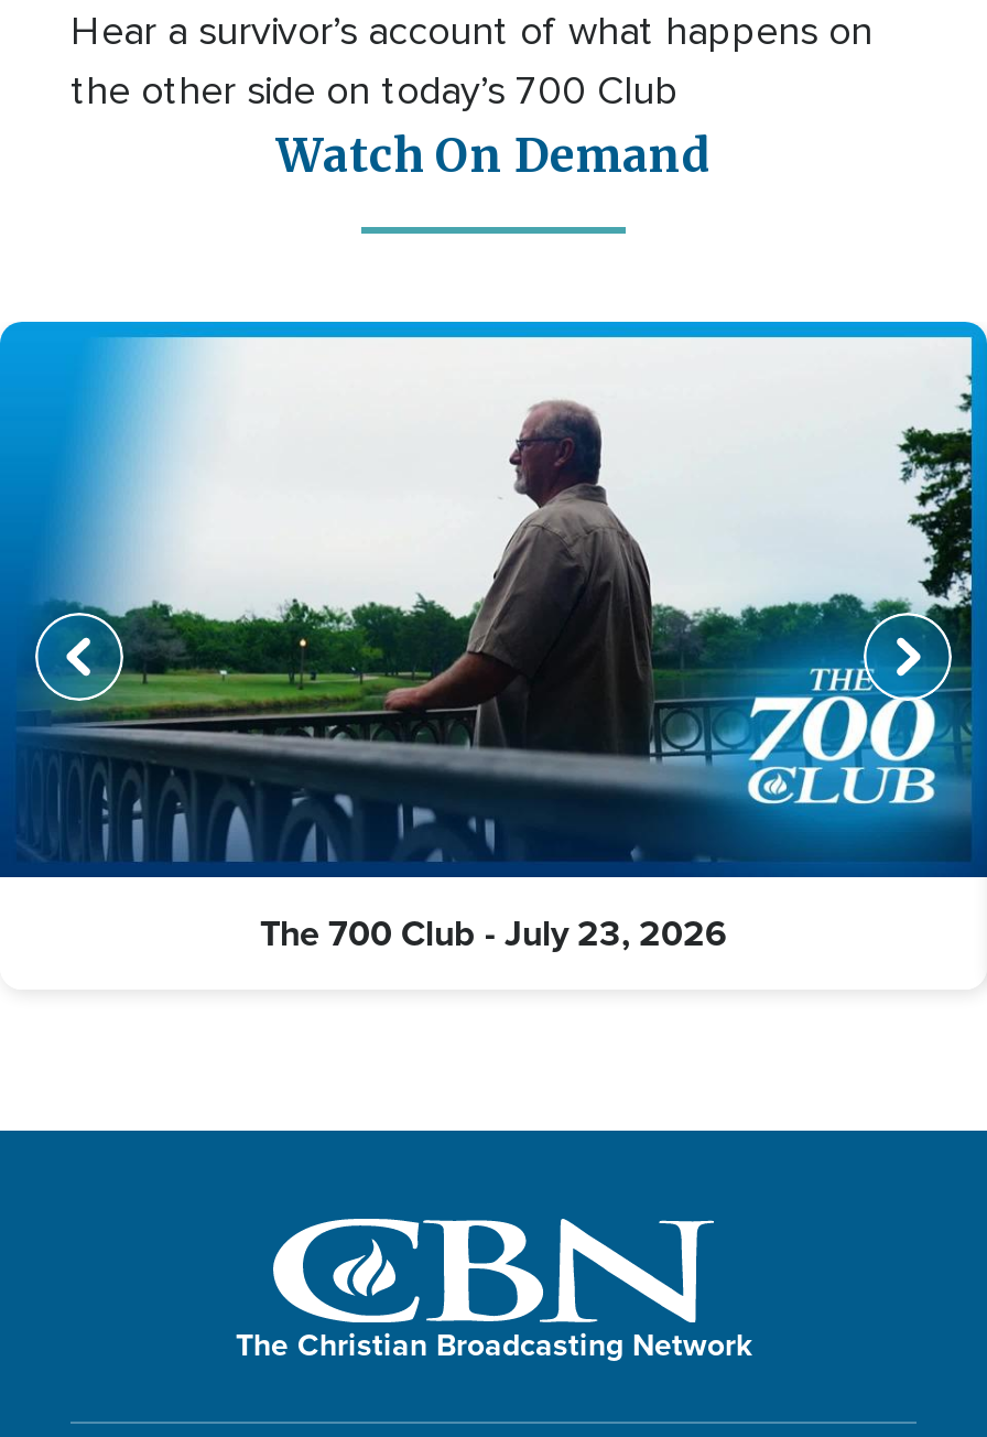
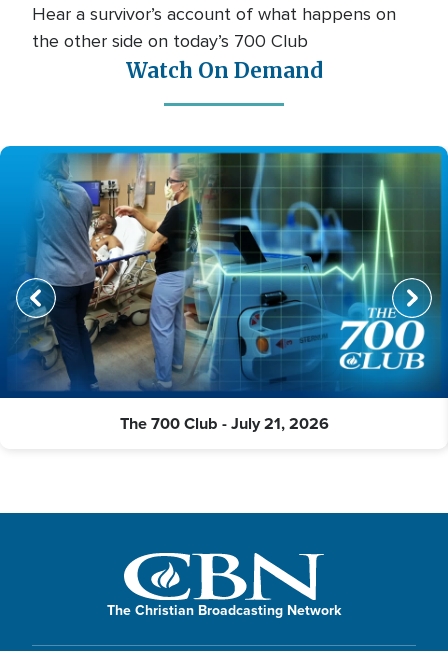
- [image]
- The 700 Club - July 23, 2026
+ [image]
+ The 700 Club - July 21, 2026
